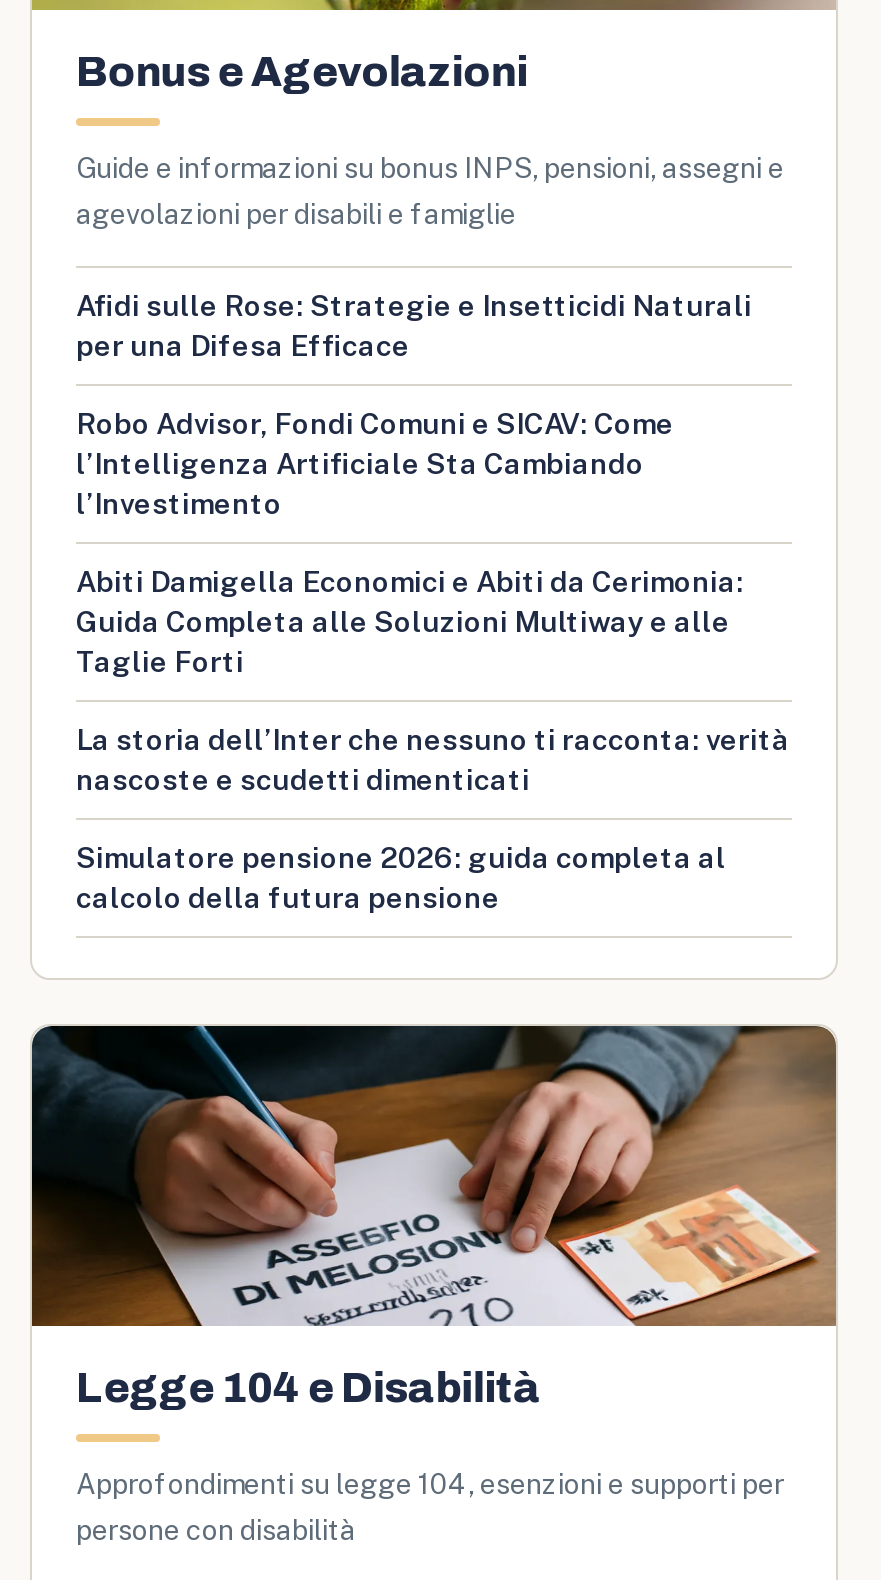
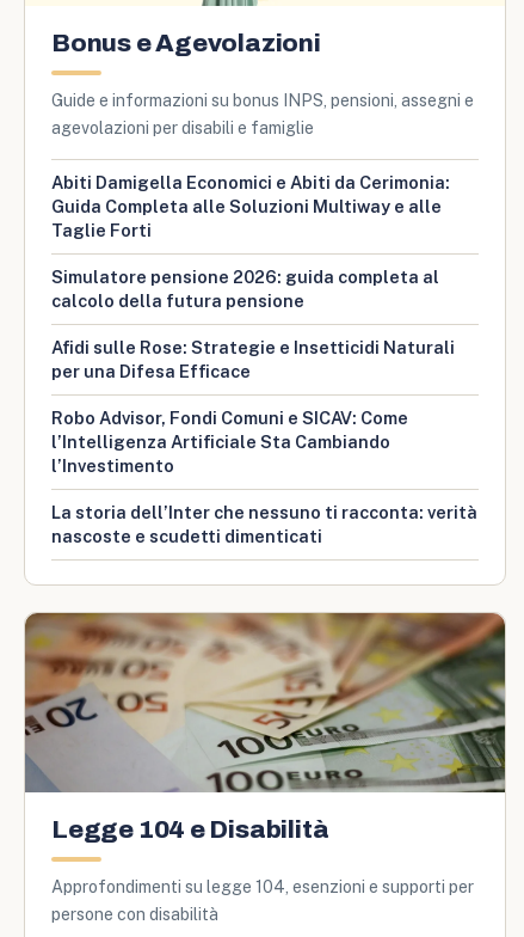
moved down: Afidi sulle Rose: Strategie e Insetticidi Naturali | per una Difesa Efficace | Robo Advisor, Fondi Comuni e SICAV: Come | l’Intelligenza Artificiale Sta Cambiando | l’Investimento

moved up: Abiti Damigella Economici e Abiti da Cerimonia: | Guida Completa alle Soluzioni Multiway e alle | Taglie Forti

moved down: La storia dell’Inter che nessuno ti racconta: verità | nascoste e scudetti dimenticati

moved up: Simulatore pensione 2026: guida completa al | calcolo della futura pensione

- [image]
+ [image]
